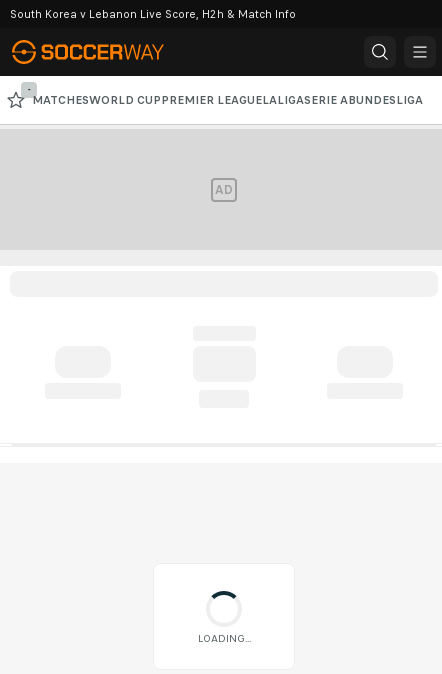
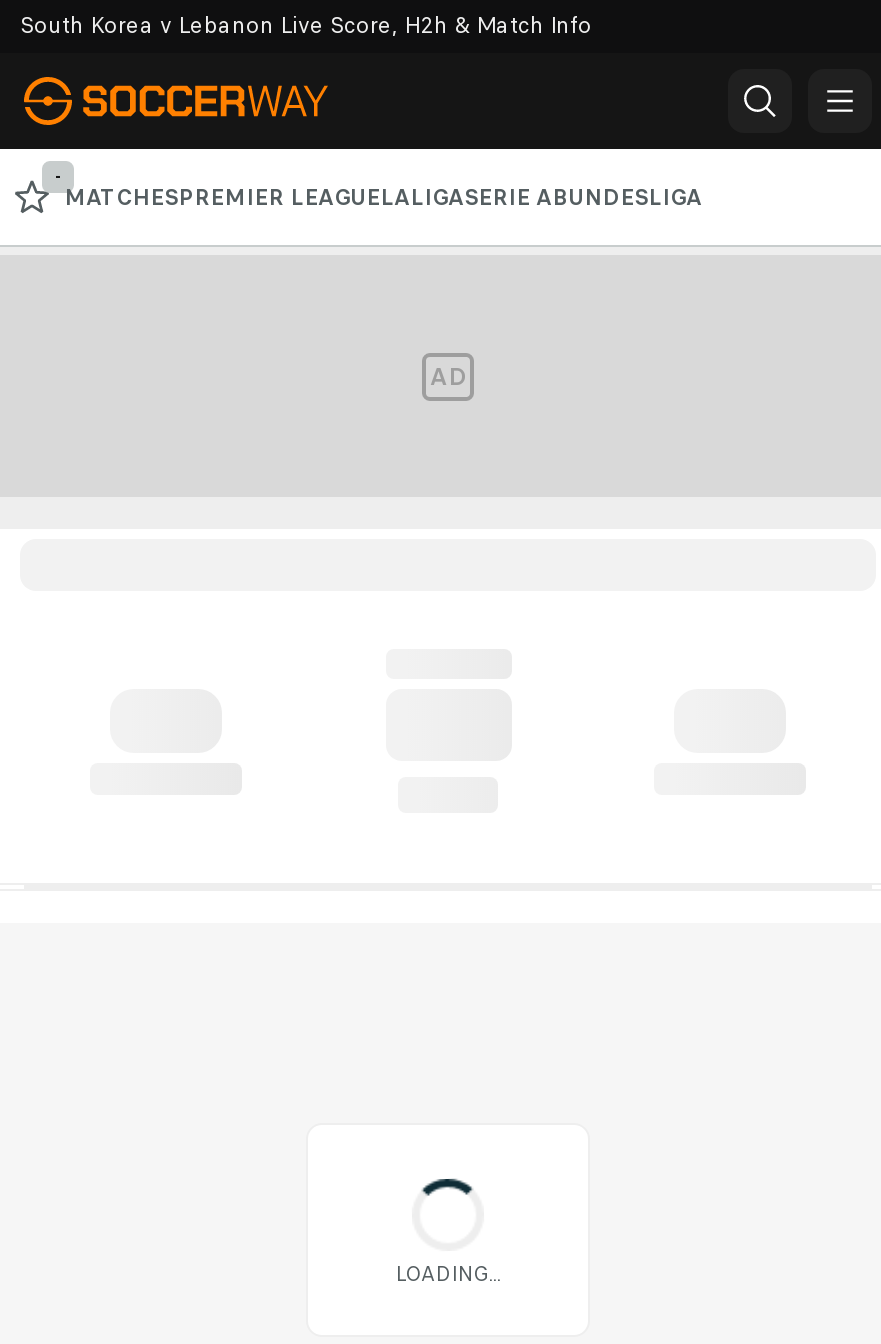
- MATCHESWORLD CUP PREMIER LEAGUELALIGASERIE ABUNDESLIGA
+ MATCHESPREMIER LEAGUELALIGASERIE ABUNDESLIGA
